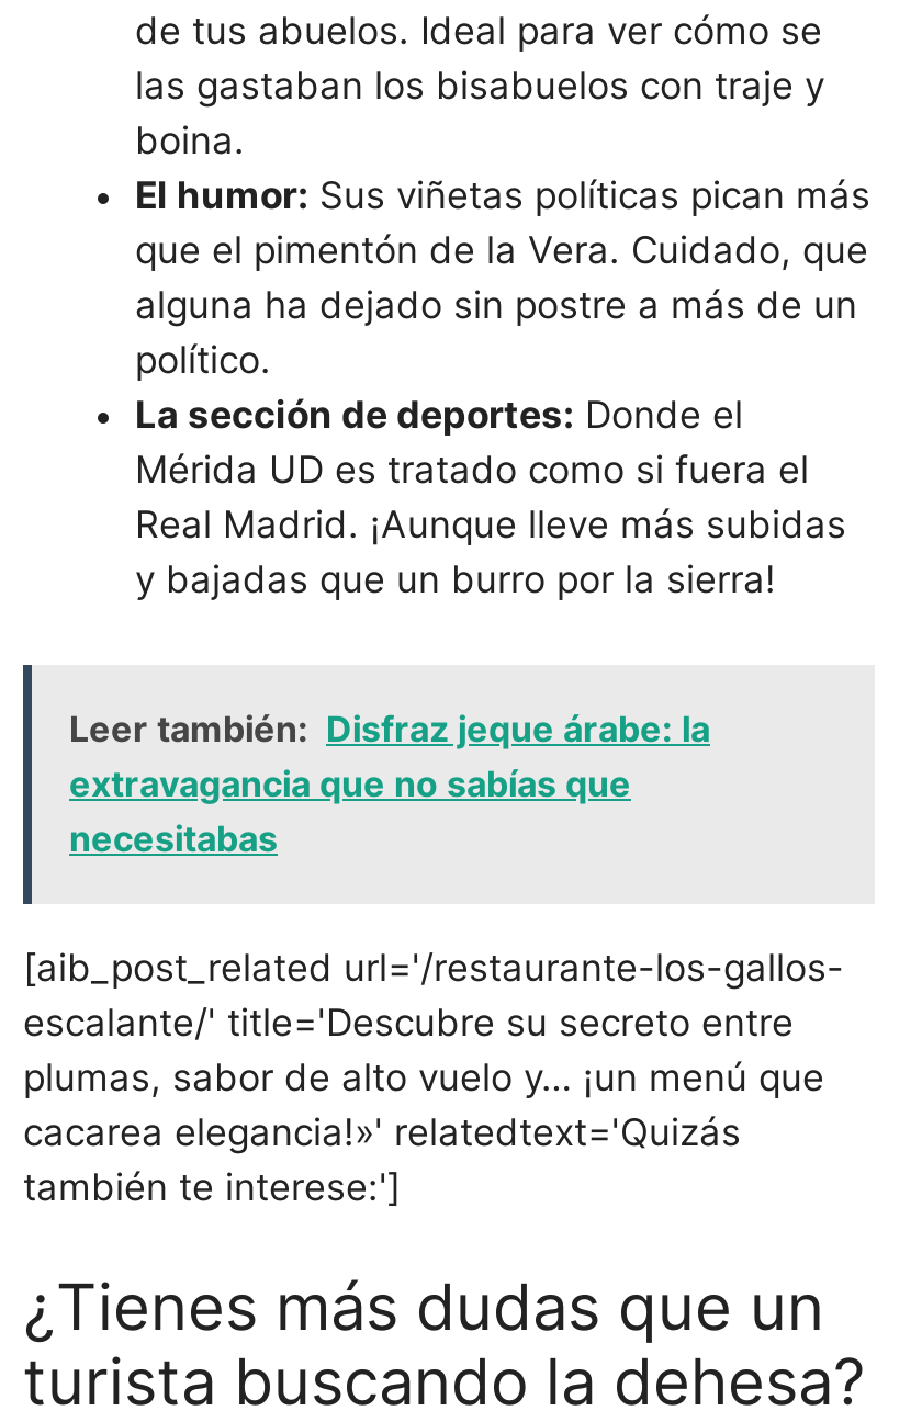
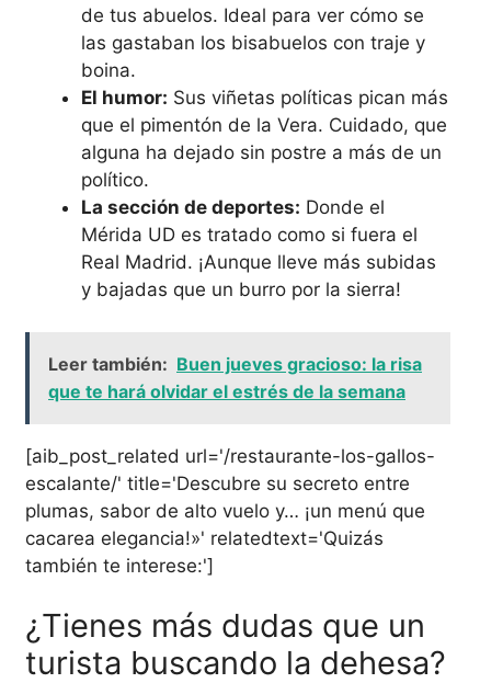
- Leer también: Disfraz jeque árabe: la
- extravagancia que no sabías que
- necesitabas
+ Leer también: Buen jueves gracioso: la risa
+ que te hará olvidar el estrés de la semana
